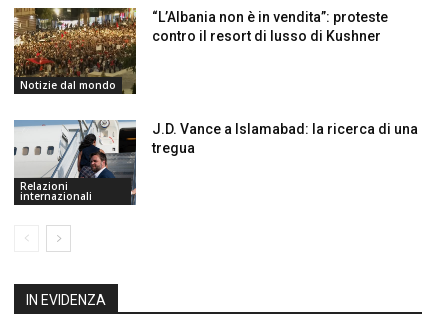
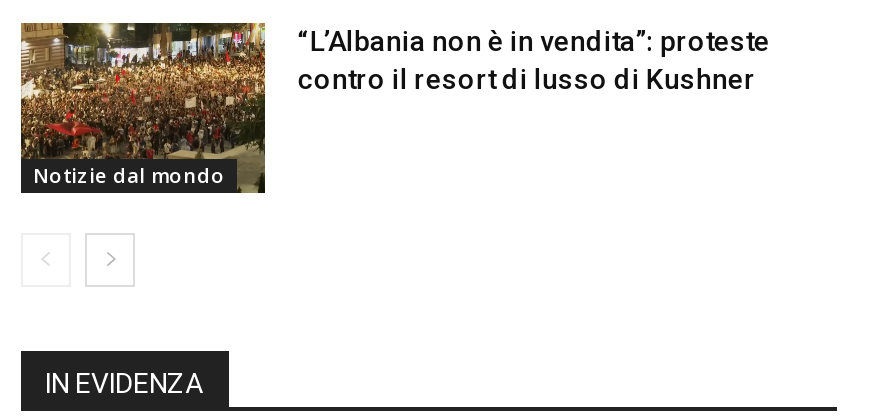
- [image]
- Relazioni
- internazionali

- J.D. Vance a Islamabad: la ricerca di una
- tregua
